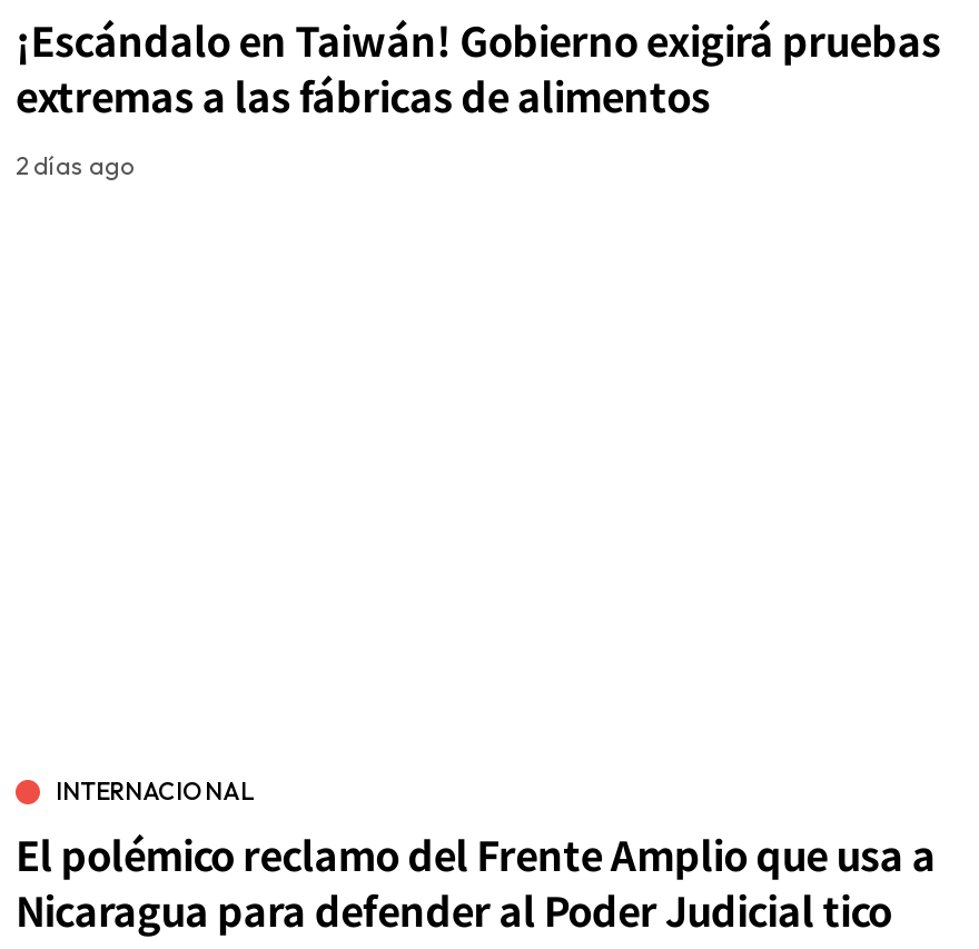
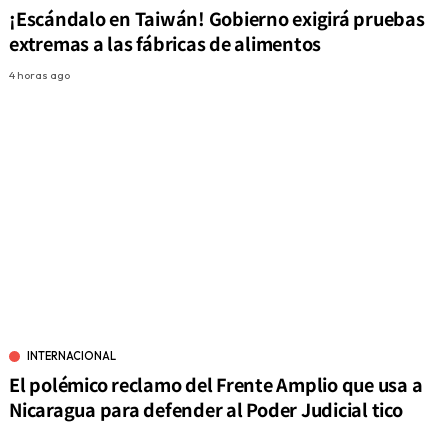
- 2 días ago
+ 4 horas ago
